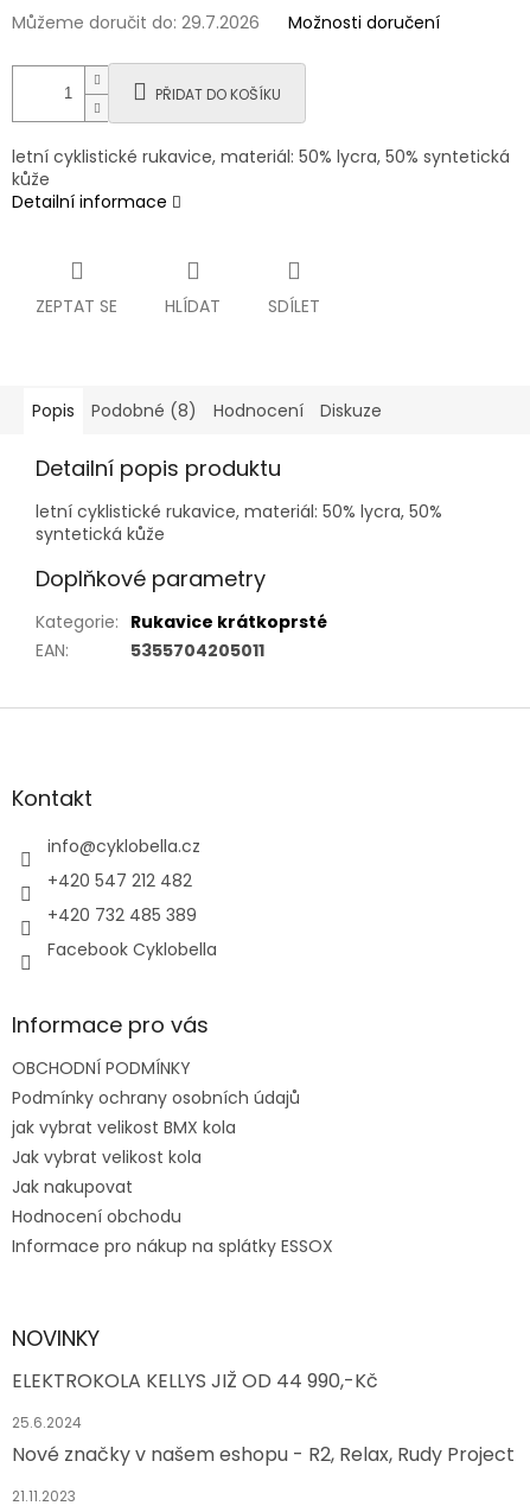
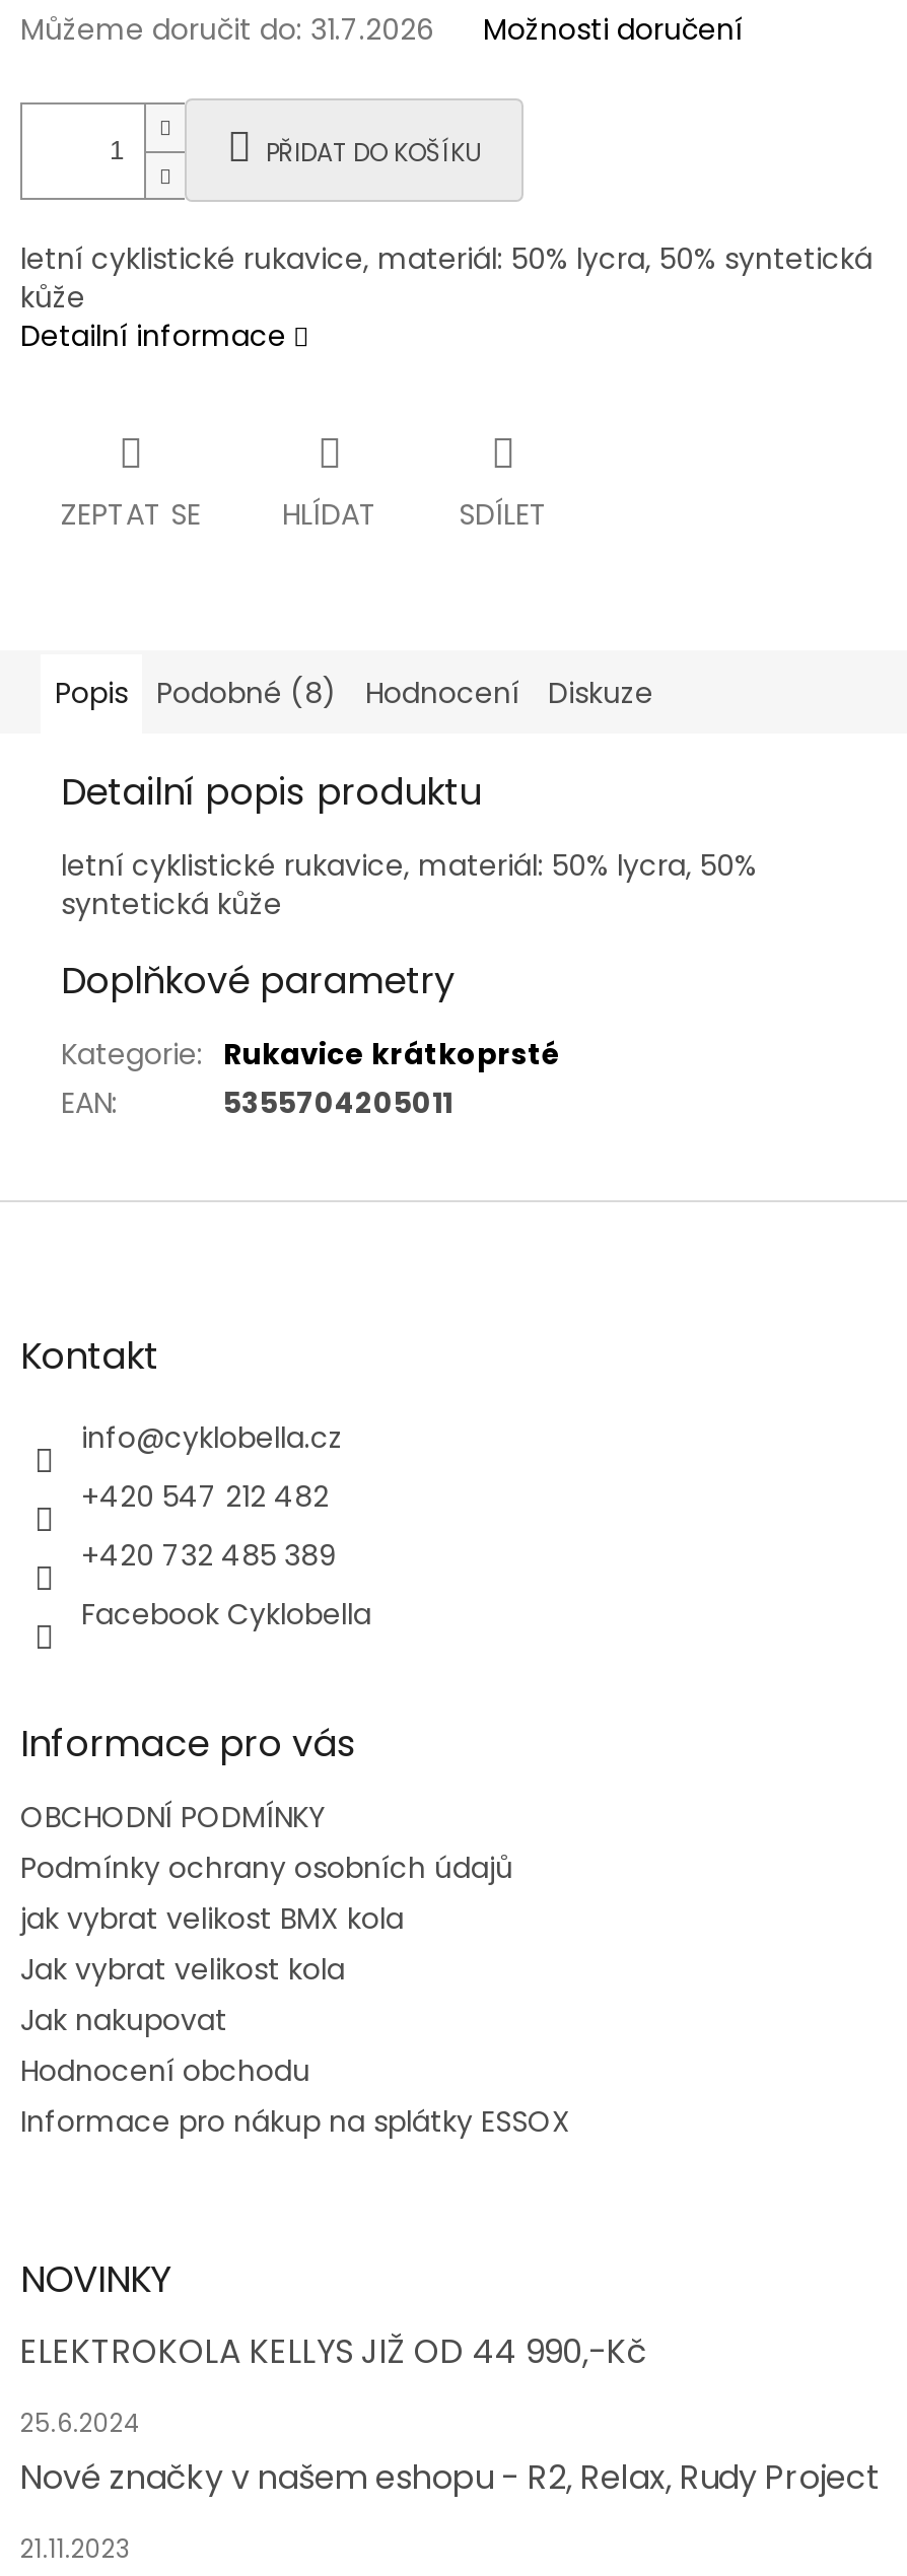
- Můžeme doručit do: 29.7.2026
+ Můžeme doručit do: 31.7.2026
